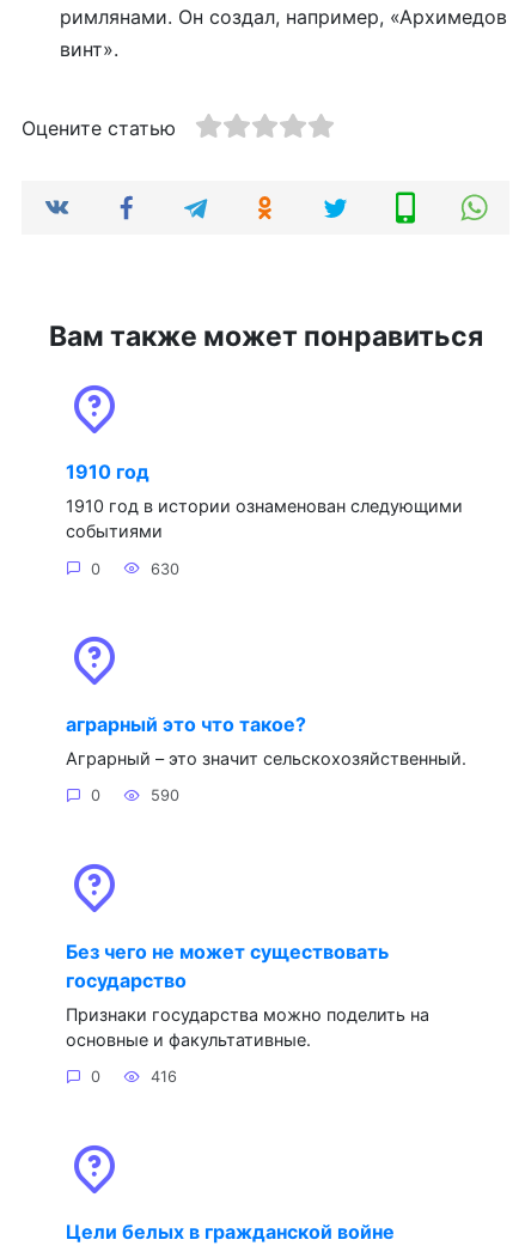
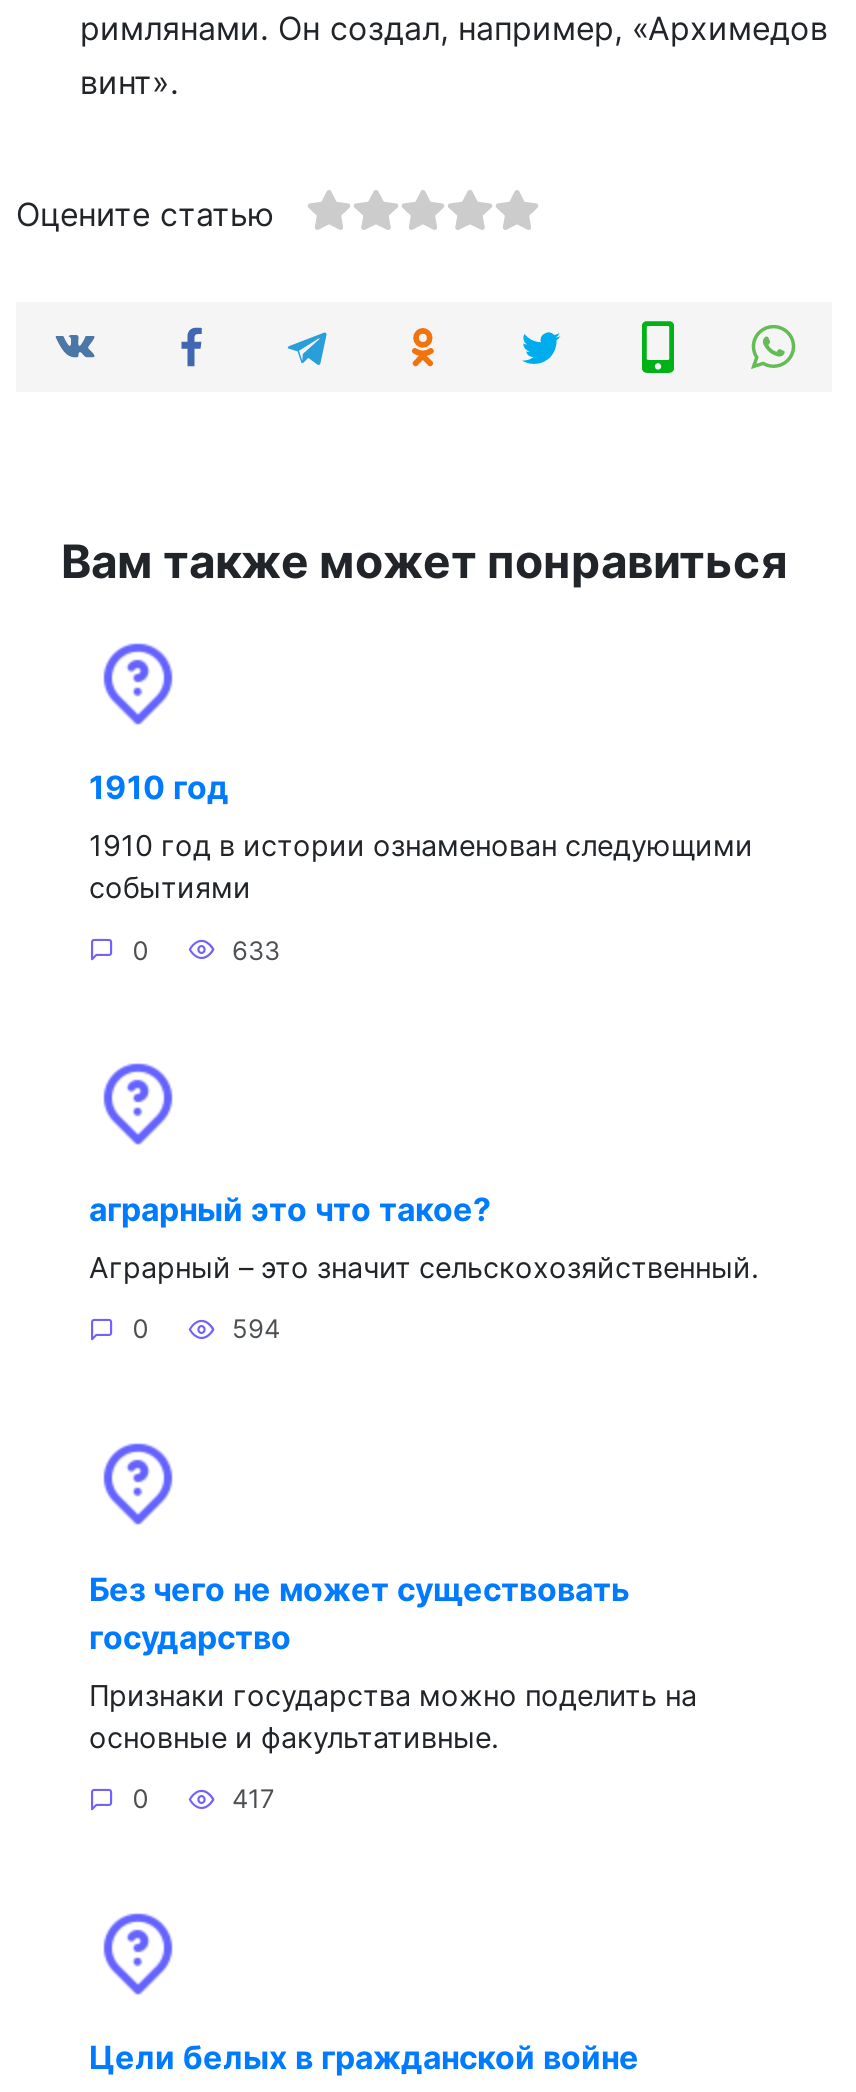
- 630
+ 633

- 590
+ 594

- 416
+ 417
